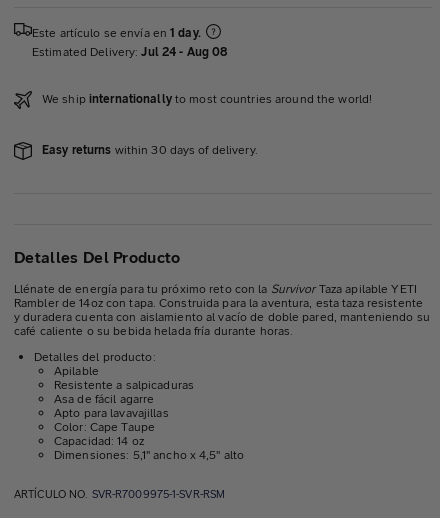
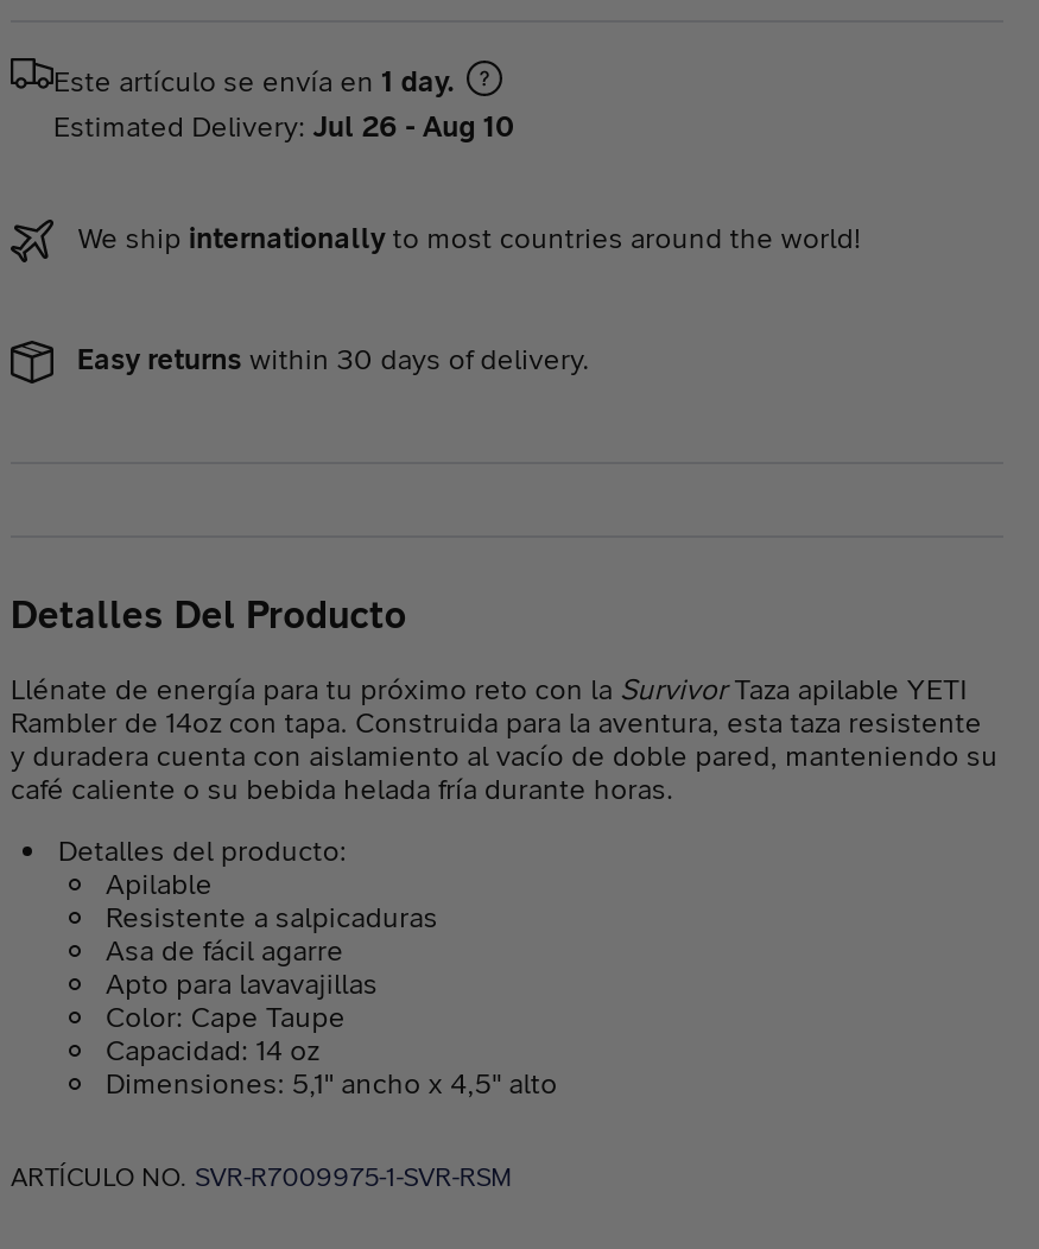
- Estimated Delivery: Jul 24 - Aug 08
+ Estimated Delivery: Jul 26 - Aug 10
